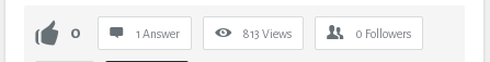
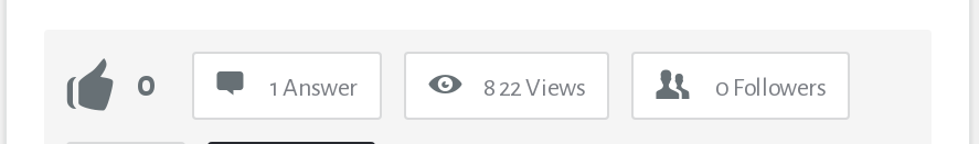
- 813Views
+ 822Views
